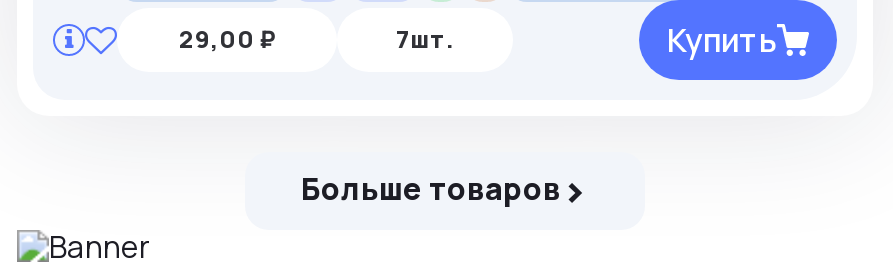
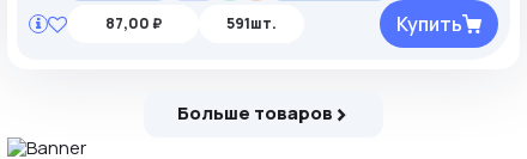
- 29,00 ₽
- 7шт.
+ 87,00 ₽
+ 591шт.
